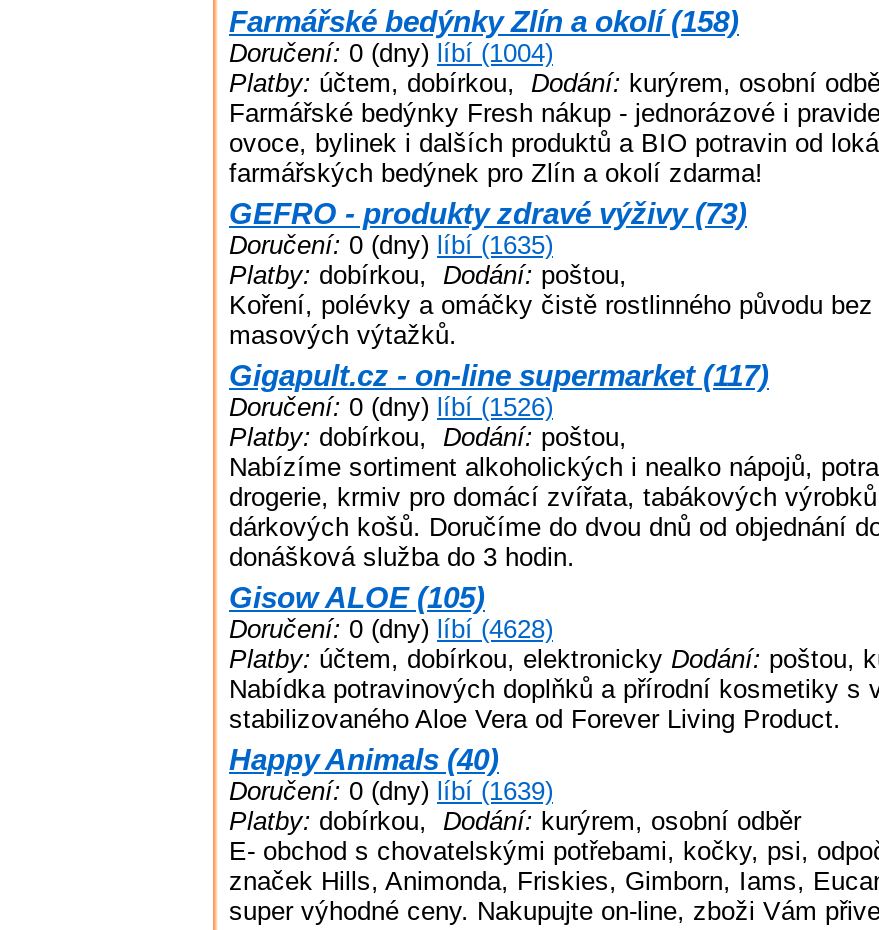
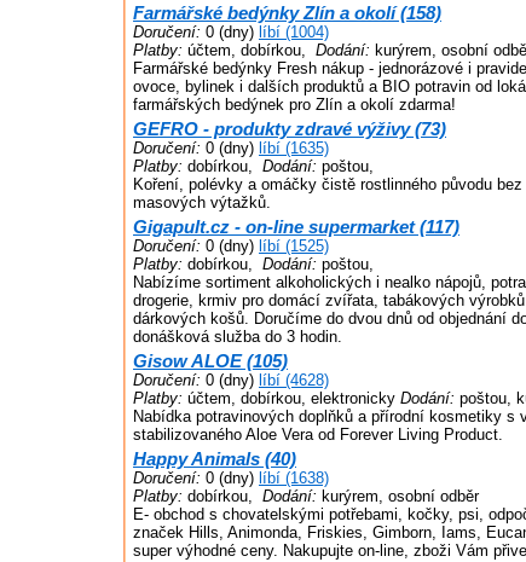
- Doručení: 0 (dny) líbí (1526)
+ Doručení: 0 (dny) líbí (1525)

- Doručení: 0 (dny) líbí (1639)
+ Doručení: 0 (dny) líbí (1638)
